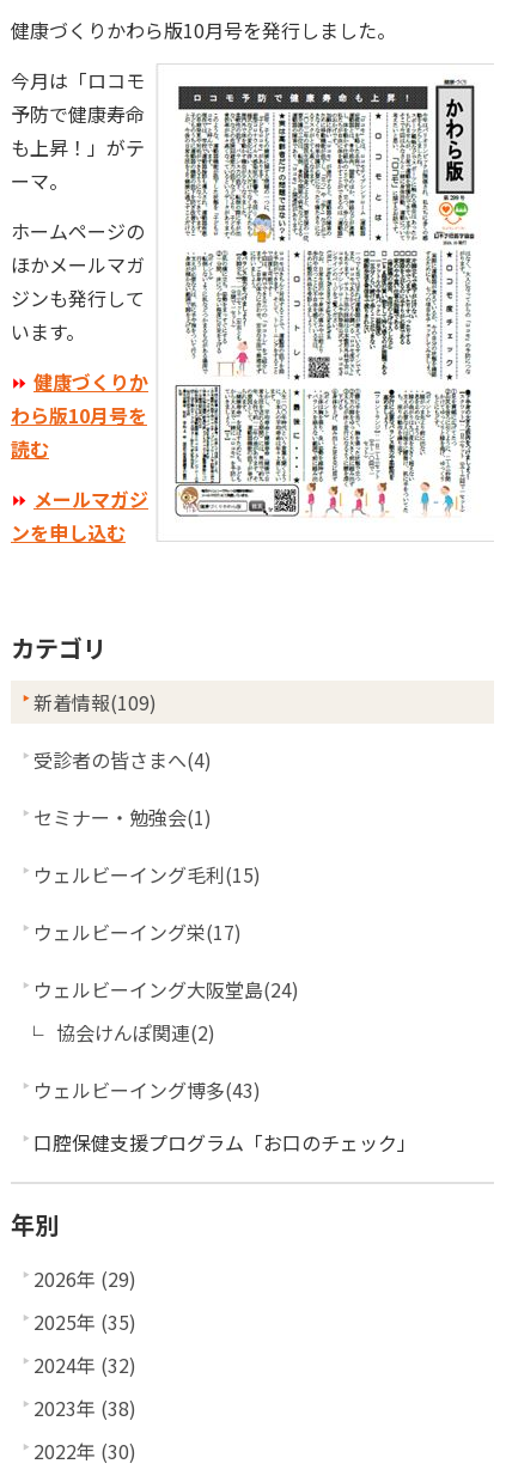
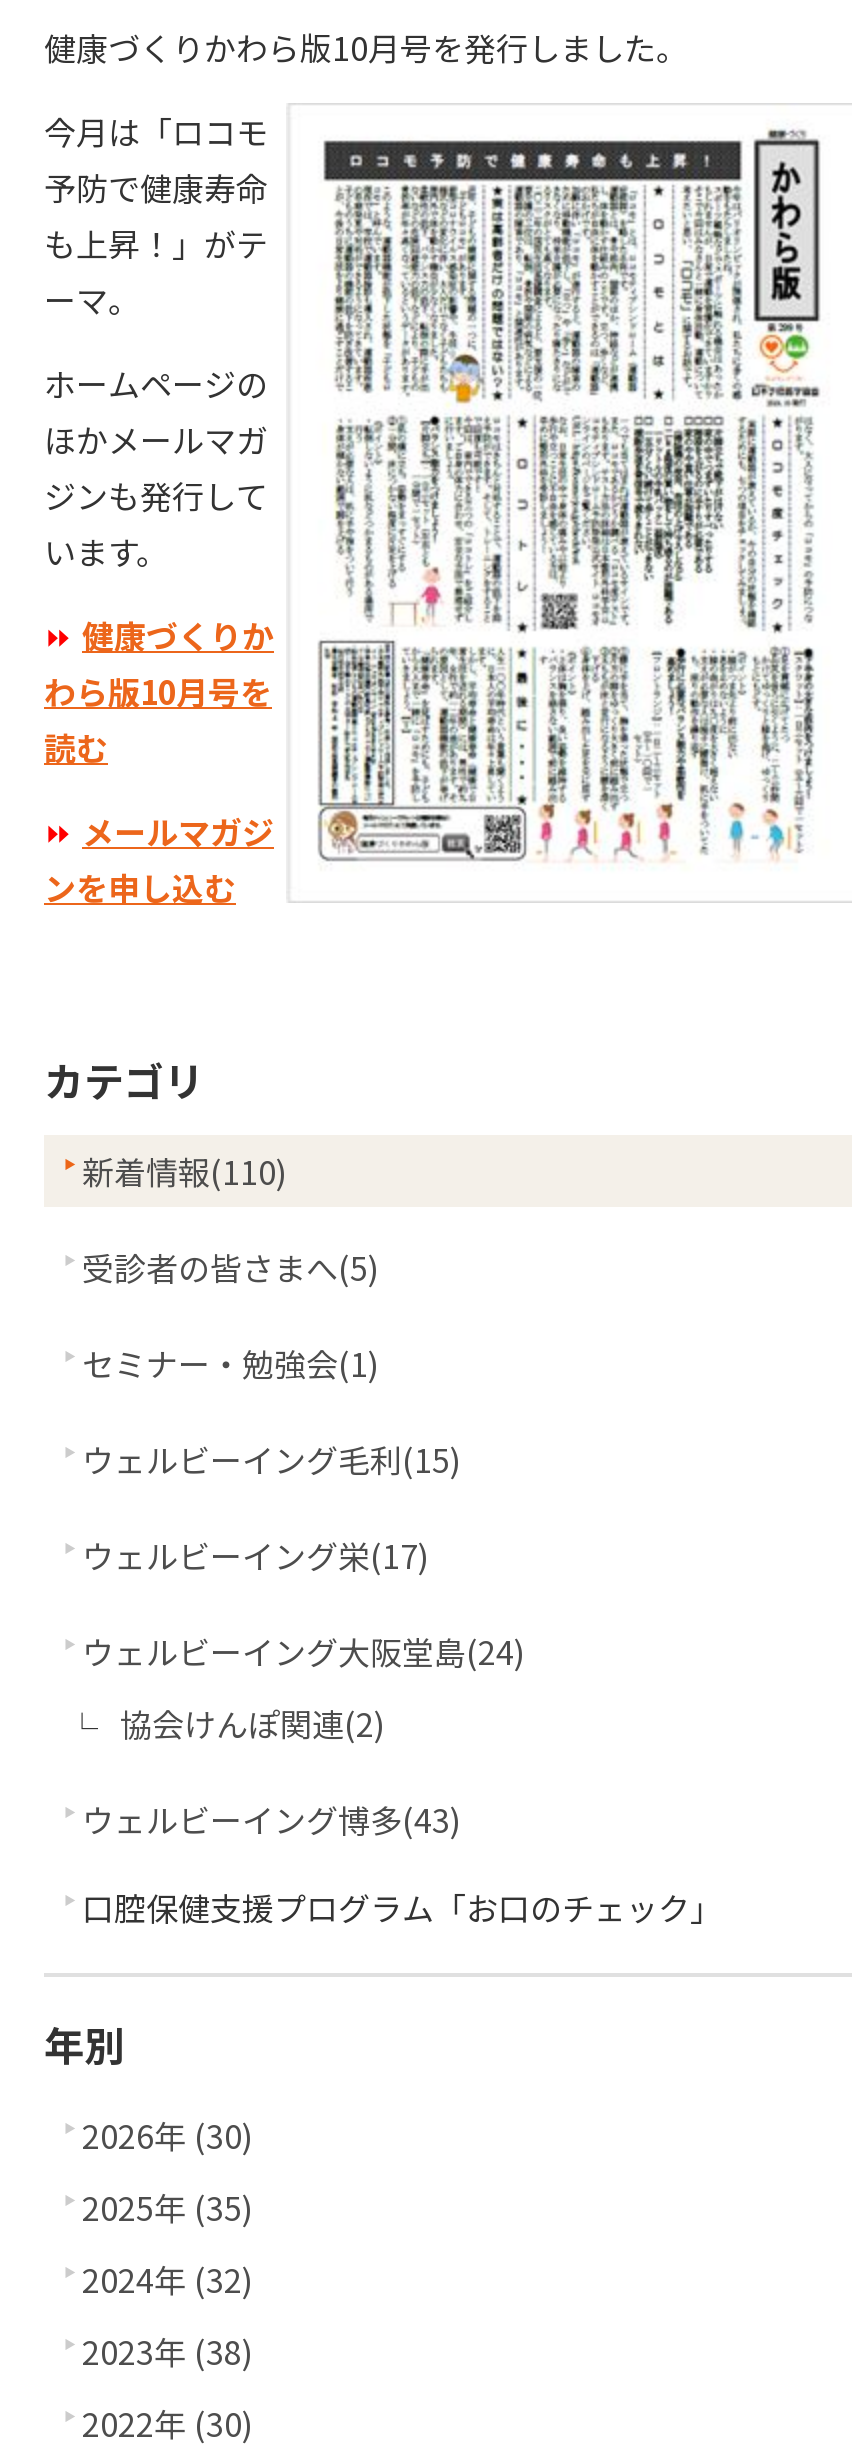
- 新着情報(109)
+ 新着情報(110)

- 受診者の皆さまへ(4)
+ 受診者の皆さまへ(5)

- 2026年 (29)
+ 2026年 (30)
